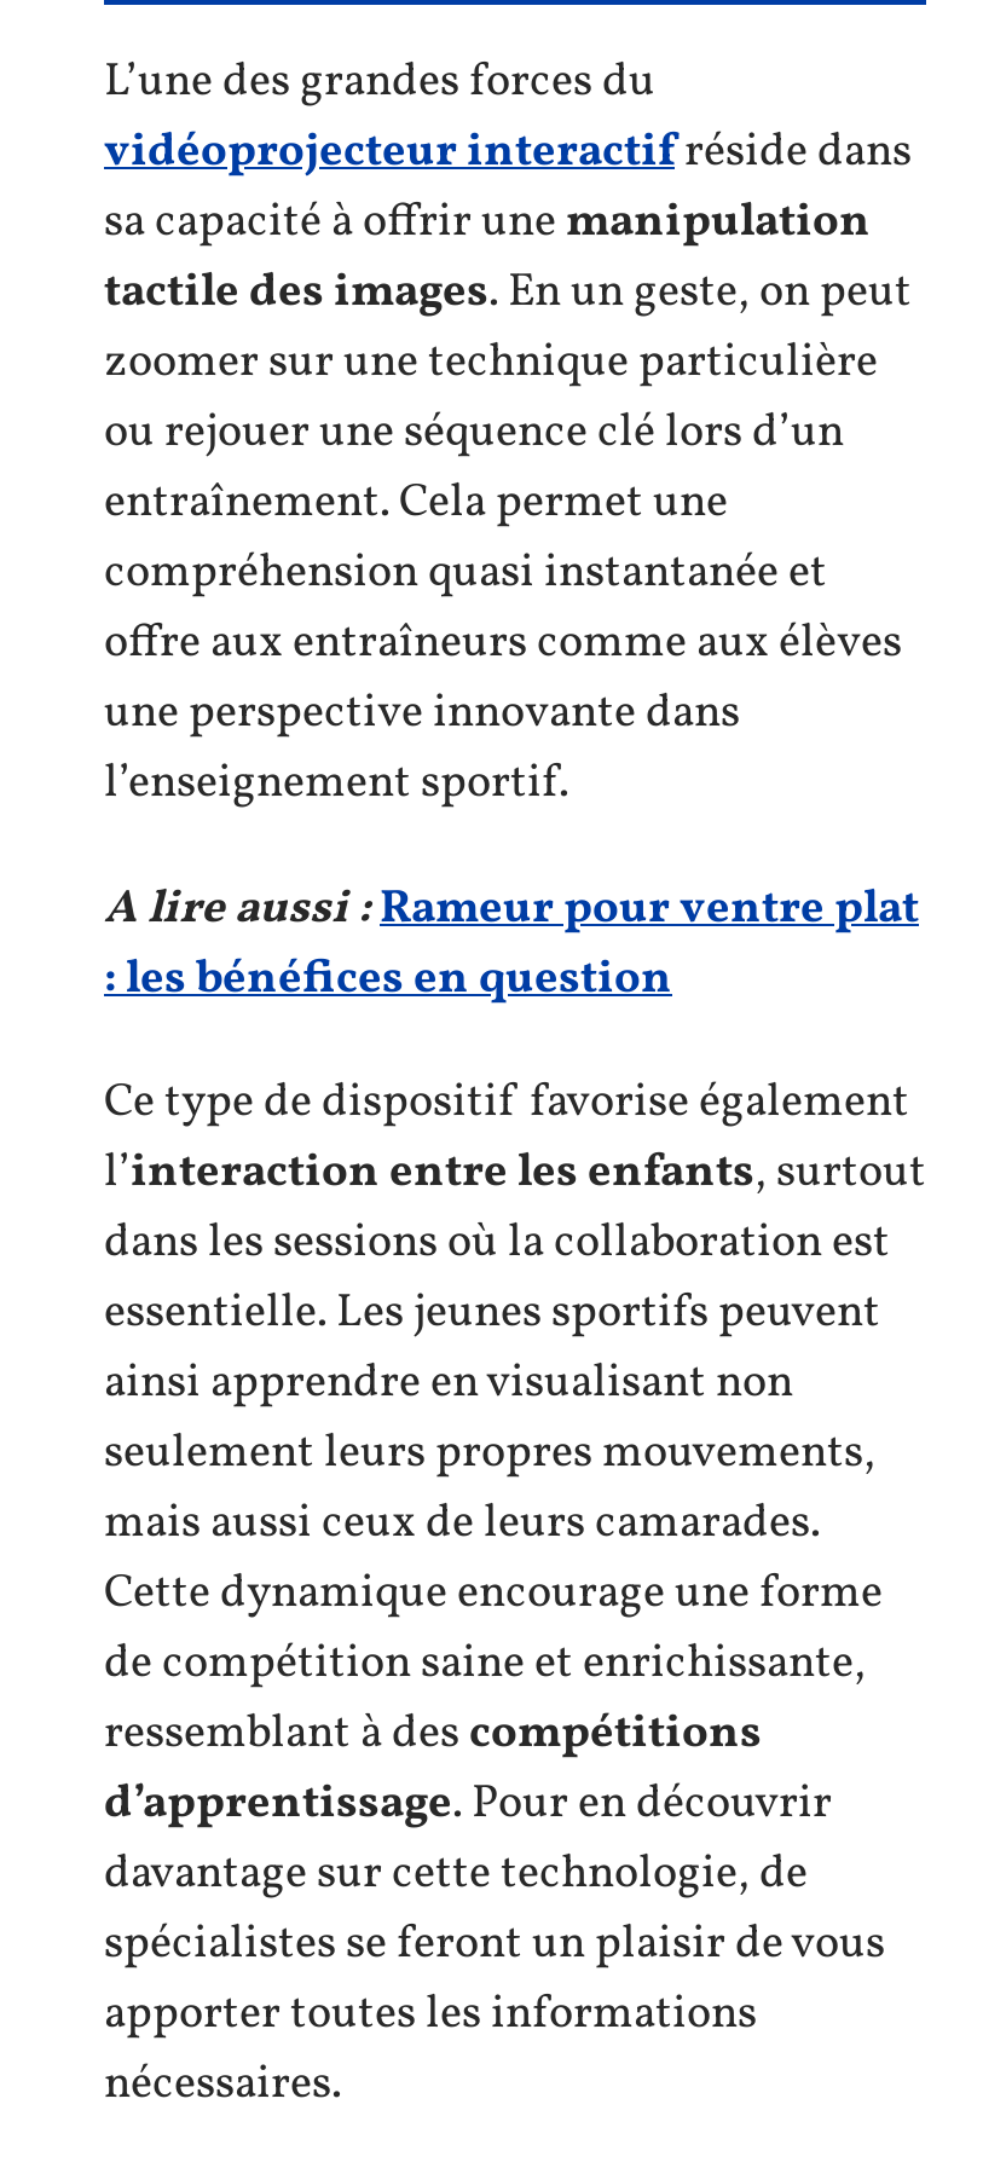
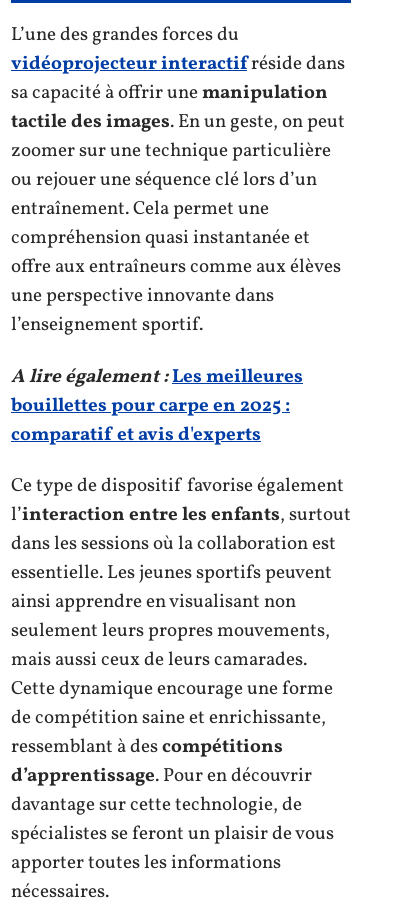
- A lire aussi : Rameur pour ventre plat
- : les bénéfices en question
+ A lire également : Les meilleures
+ bouillettes pour carpe en 2025 :
+ comparatif et avis d'experts
